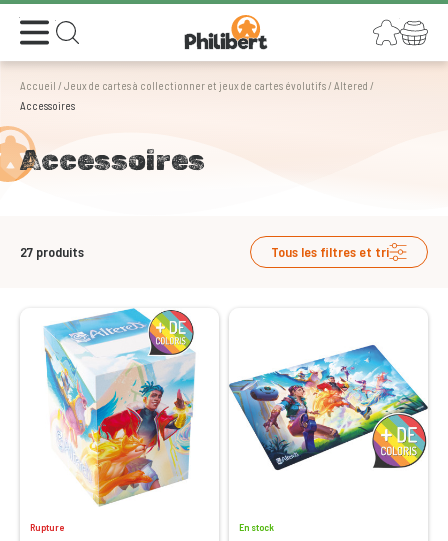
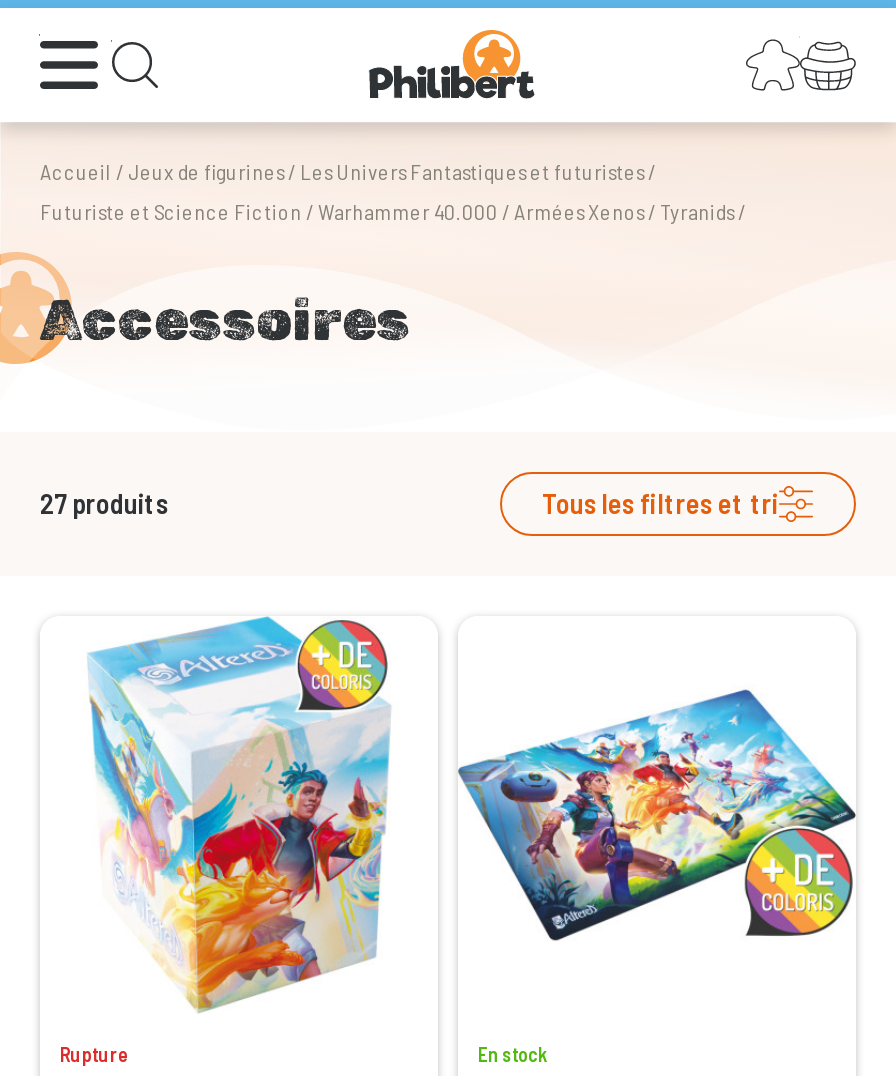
- Accueil / Jeux de cartes à collectionner et jeux de cartes évolutifs/ Altered/
+ Accueil / Jeux de figurines/ Les Univers Fantastiques et futuristes/

- Accessoires
+ Futuriste et Science Fiction / Warhammer 40.000 / Armées Xenos/ Tyranids/
